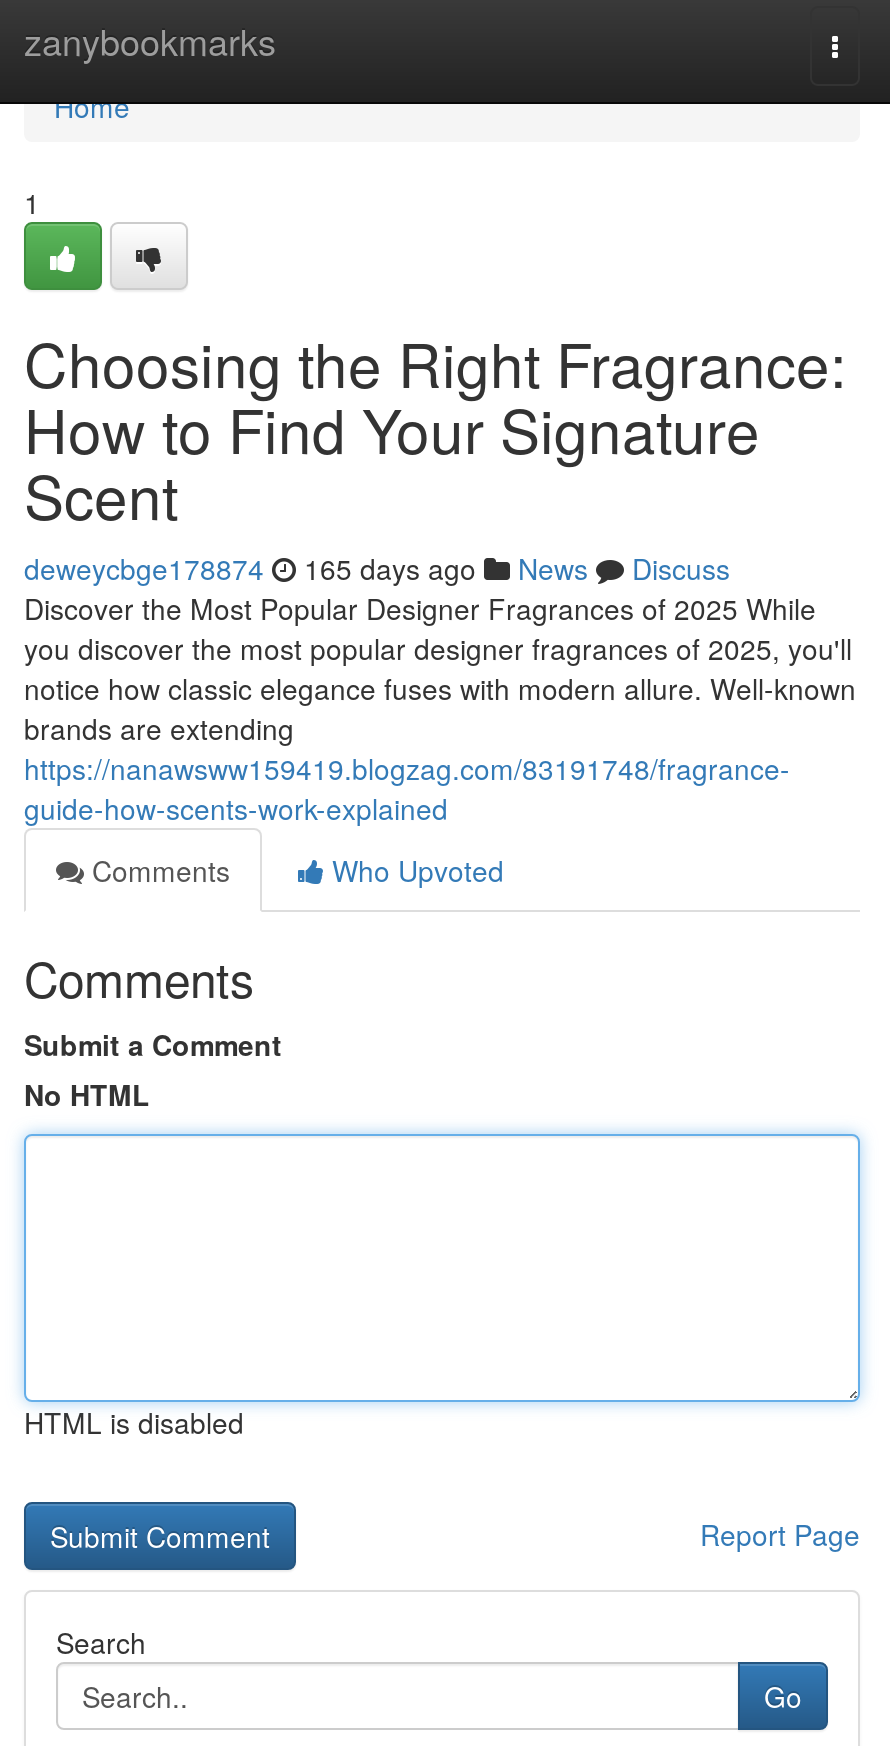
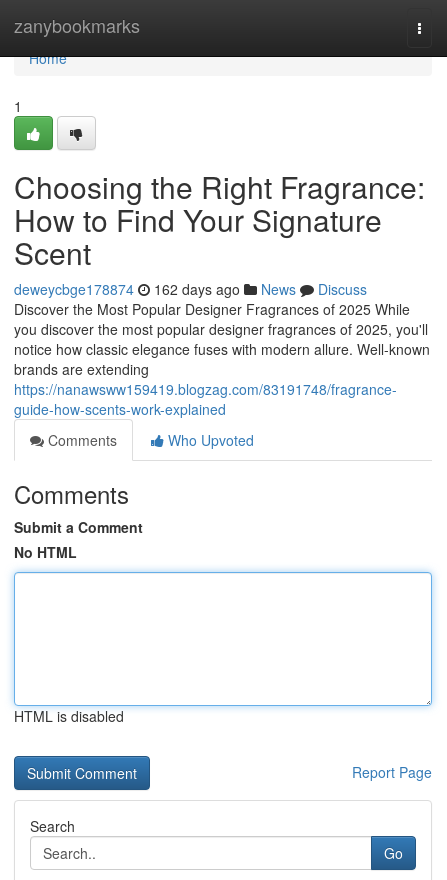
- deweycbge178874 165 days ago News Discuss
+ deweycbge178874 162 days ago News Discuss
